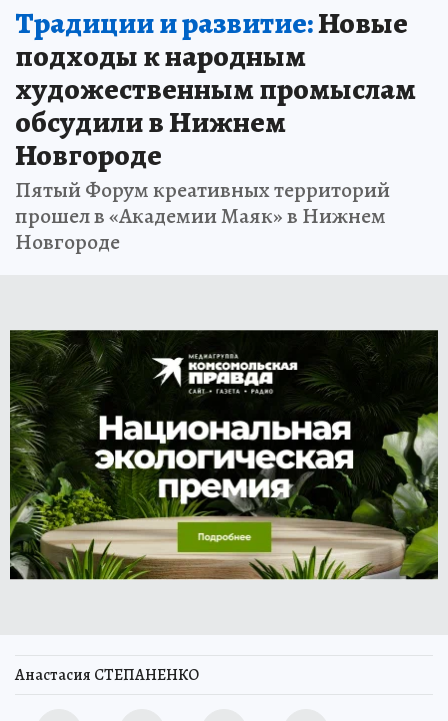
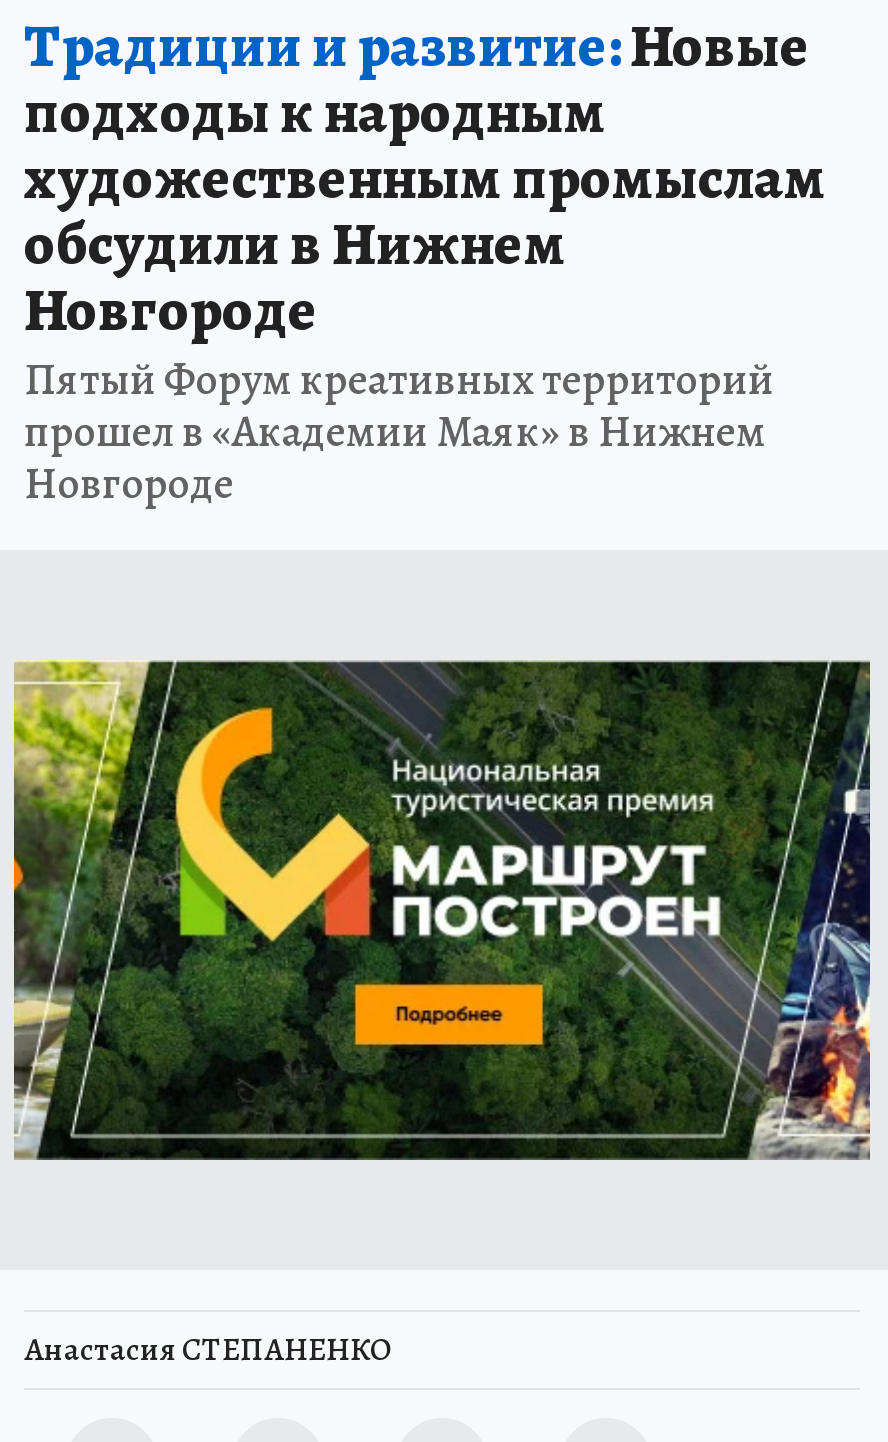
- [image]
+ [image]
